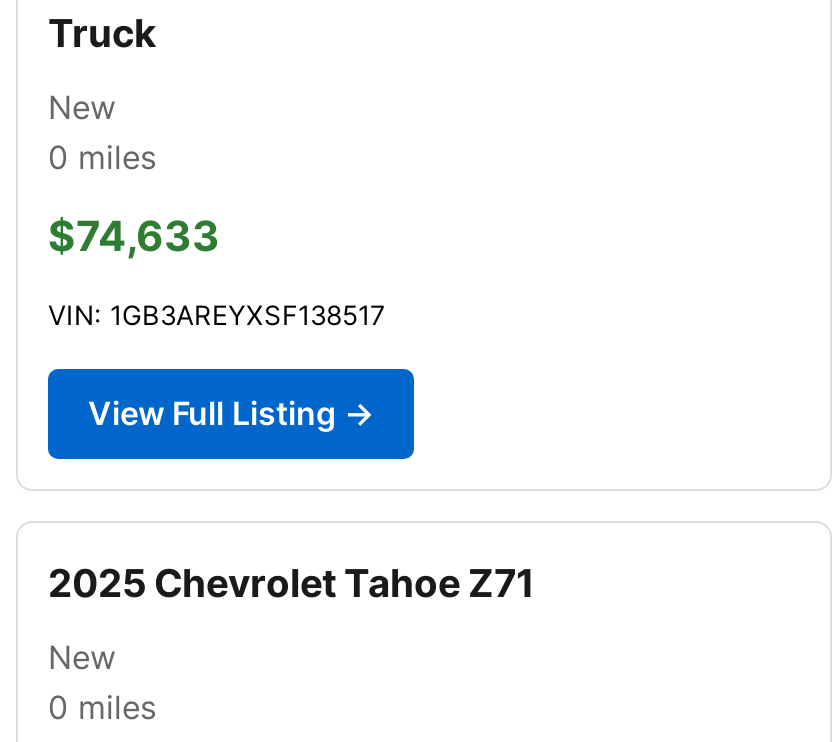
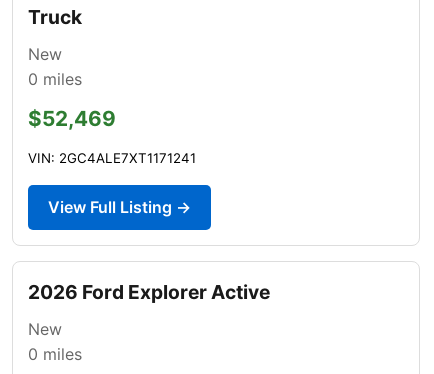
- $74,633
+ $52,469

- VIN: 1GB3AREYXSF138517
+ VIN: 2GC4ALE7XT1171241

- 2025 Chevrolet Tahoe Z71
+ 2026 Ford Explorer Active
